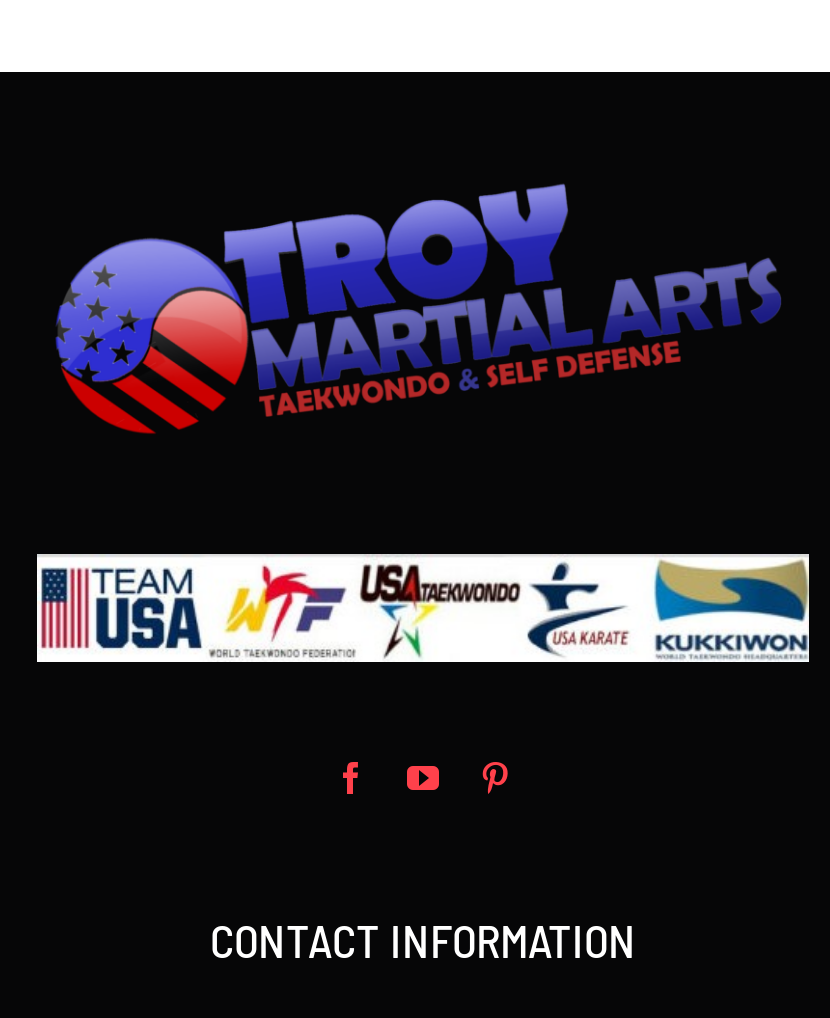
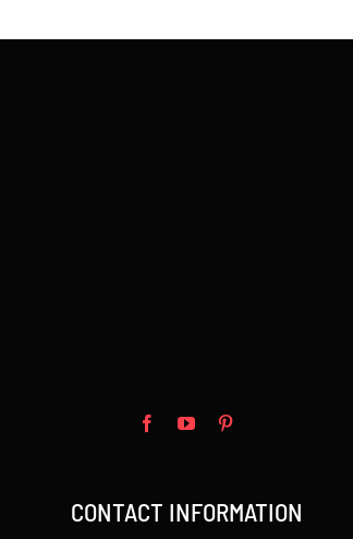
- [image]

- [image]
